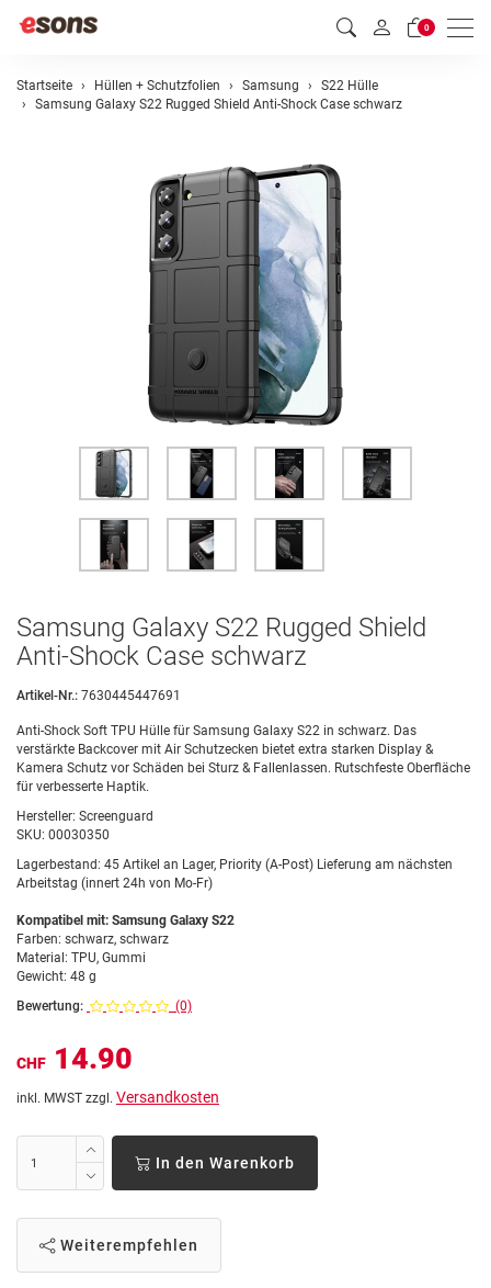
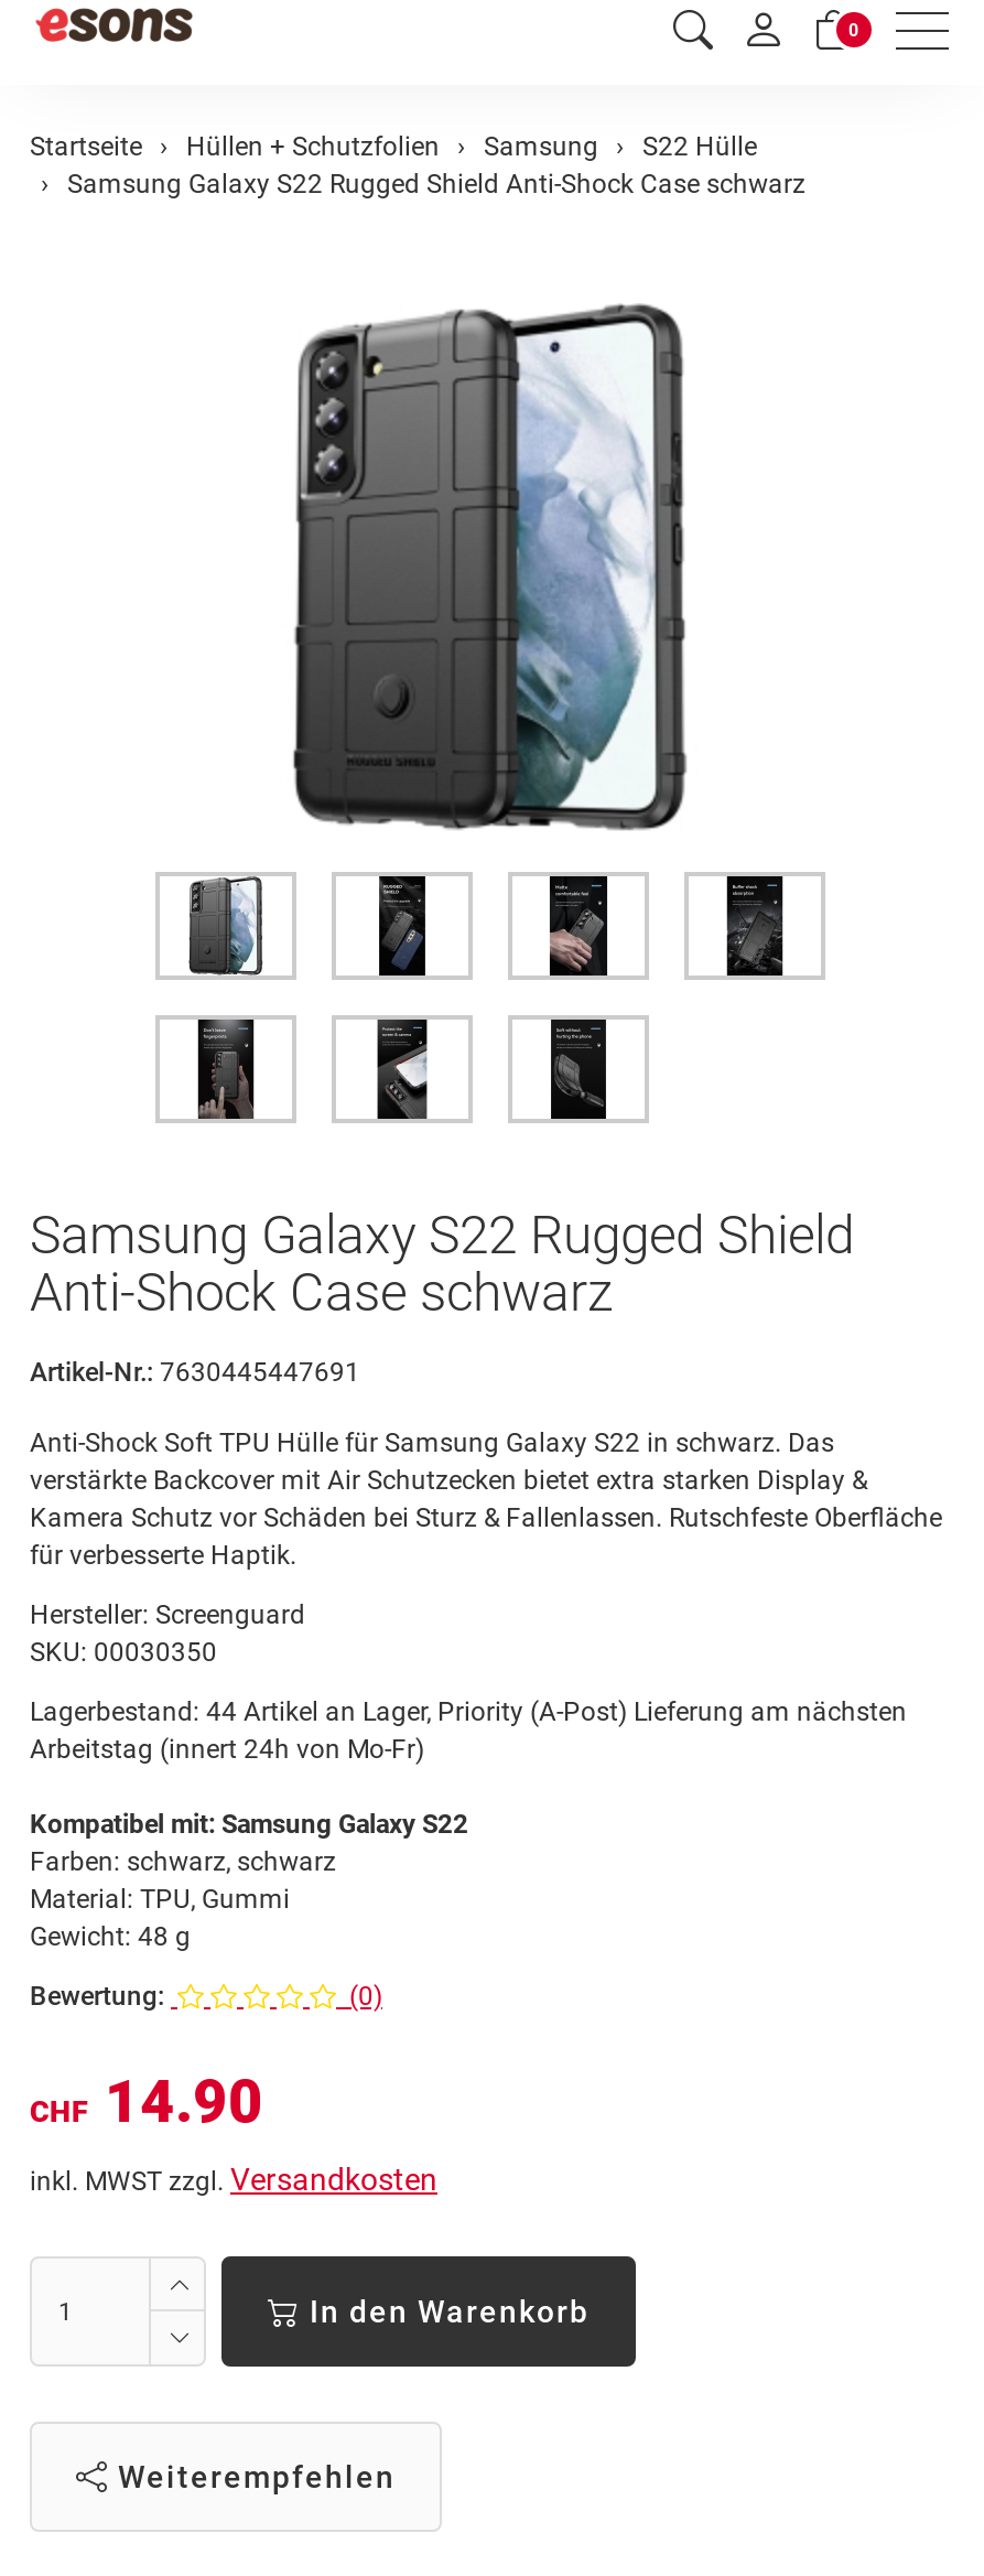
- Lagerbestand: 45 Artikel an Lager, Priority (A-Post) Lieferung am nächsten
+ Lagerbestand: 44 Artikel an Lager, Priority (A-Post) Lieferung am nächsten
